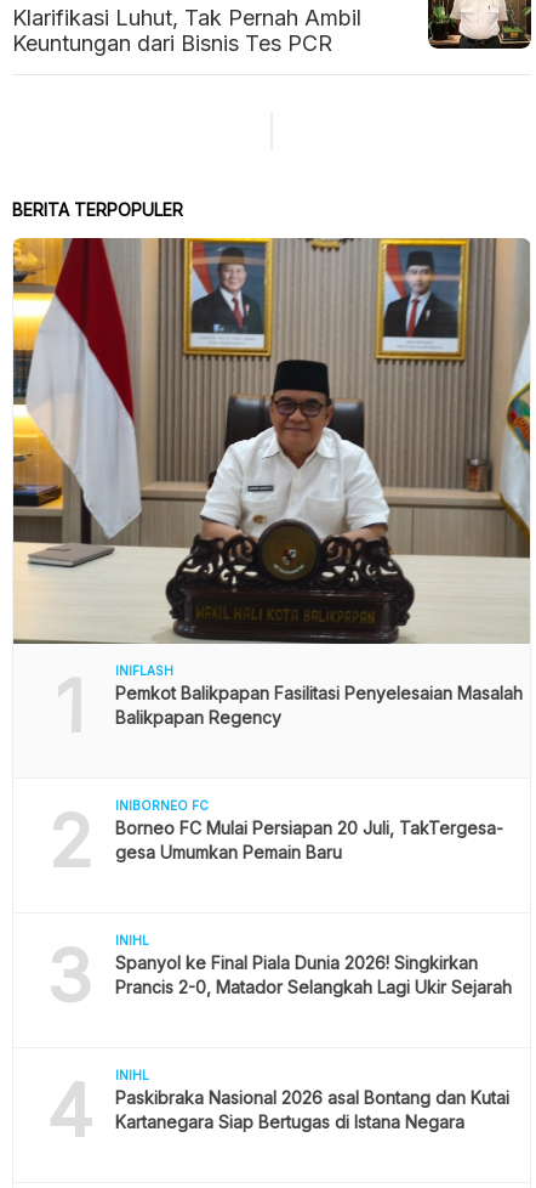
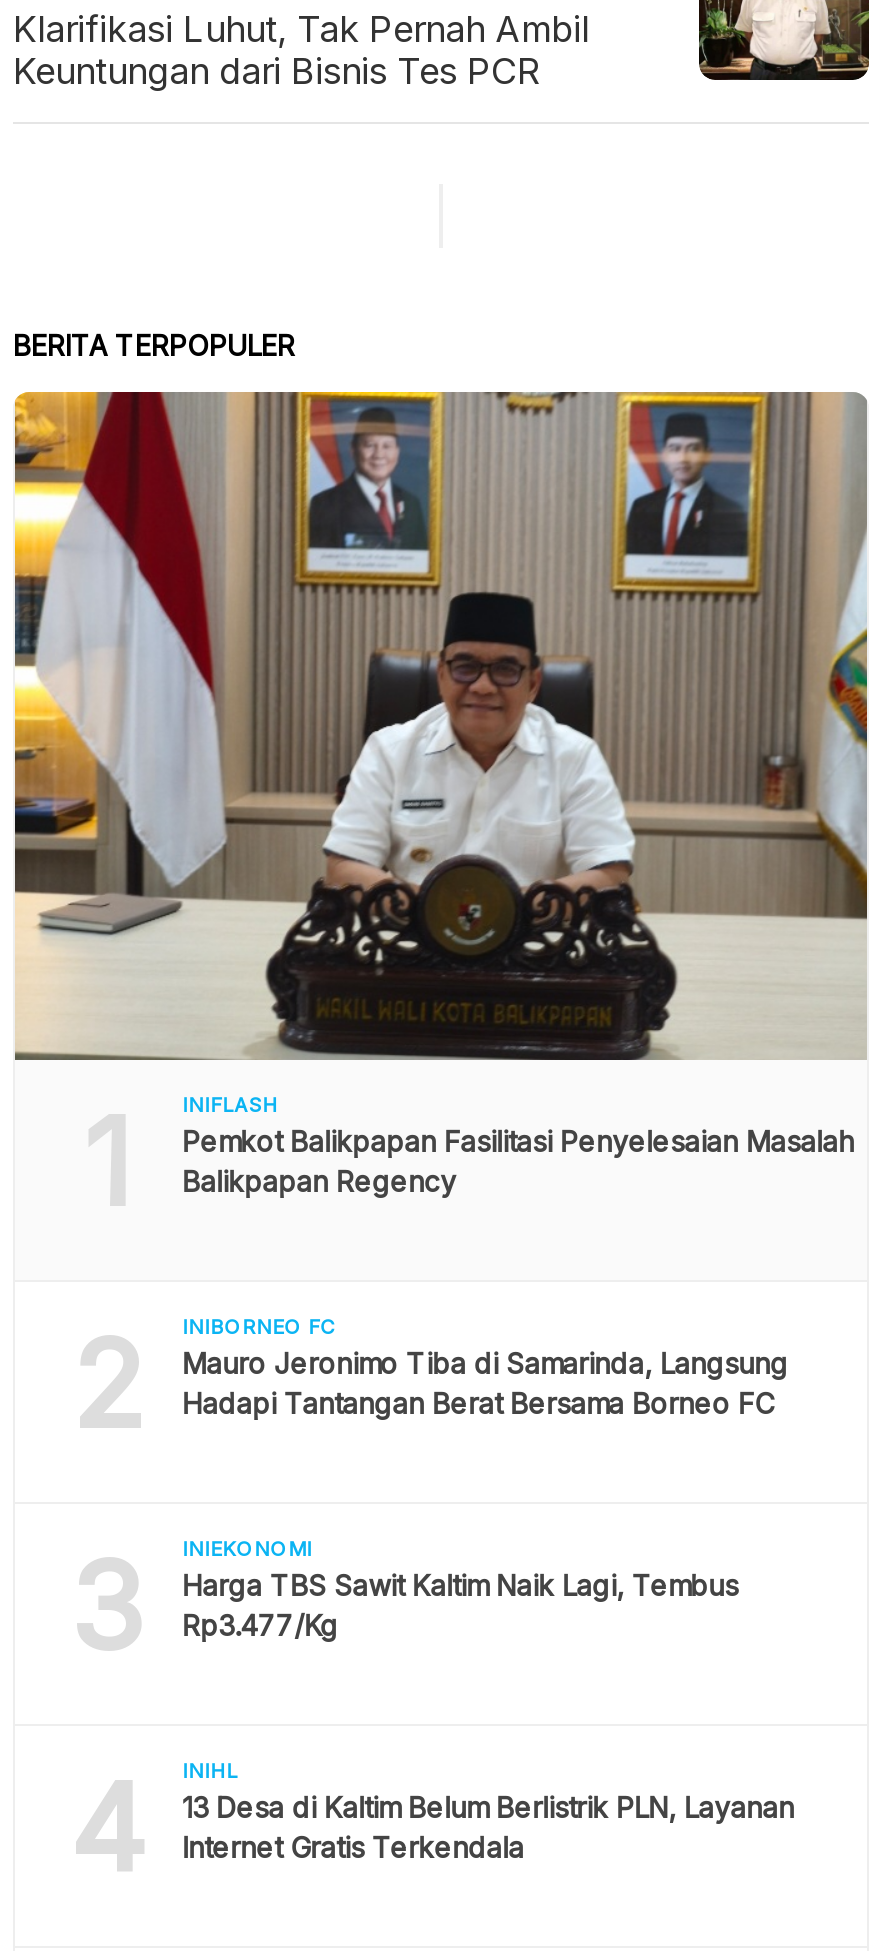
- Borneo FC Mulai Persiapan 20 Juli, TakTergesa-
- gesa Umumkan Pemain Baru
+ Mauro Jeronimo Tiba di Samarinda, Langsung
+ Hadapi Tantangan Berat Bersama Borneo FC

- INIHL
- Spanyol ke Final Piala Dunia 2026! Singkirkan
- Prancis 2-0, Matador Selangkah Lagi Ukir Sejarah
+ INIEKONOMI
+ Harga TBS Sawit Kaltim Naik Lagi, Tembus
+ Rp3.477/Kg

- Paskibraka Nasional 2026 asal Bontang dan Kutai
- Kartanegara Siap Bertugas di Istana Negara
+ 13 Desa di Kaltim Belum Berlistrik PLN, Layanan
+ Internet Gratis Terkendala
